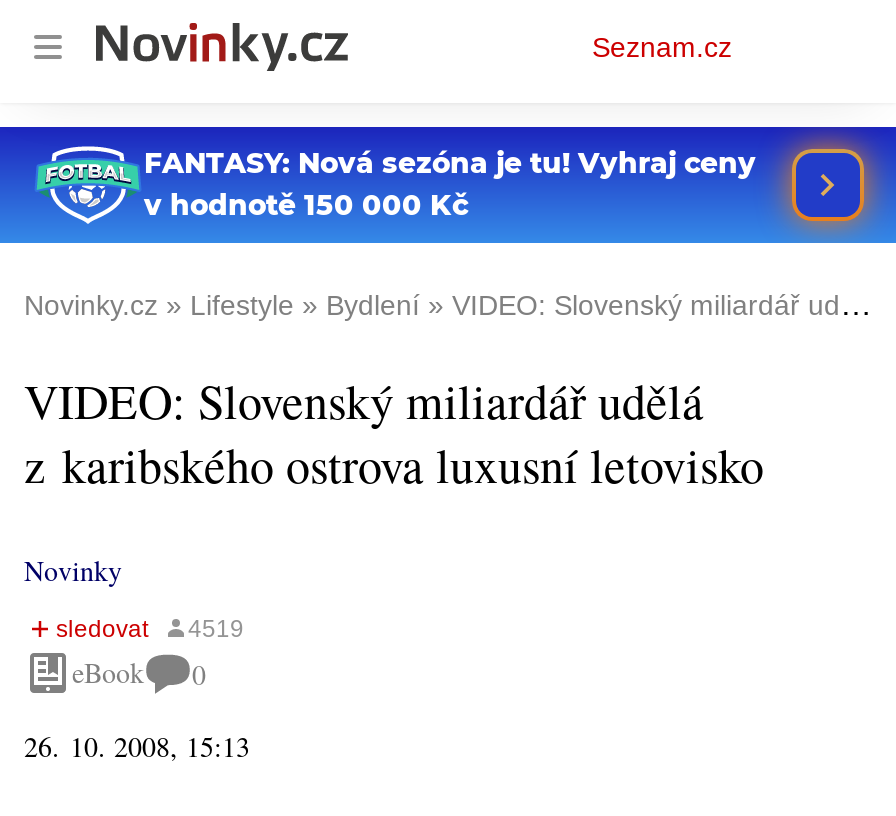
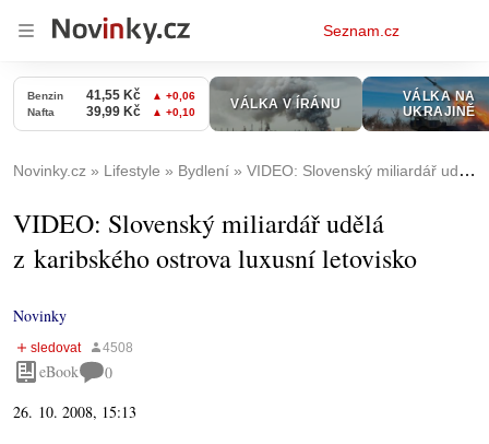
- [image]
+ [image]
